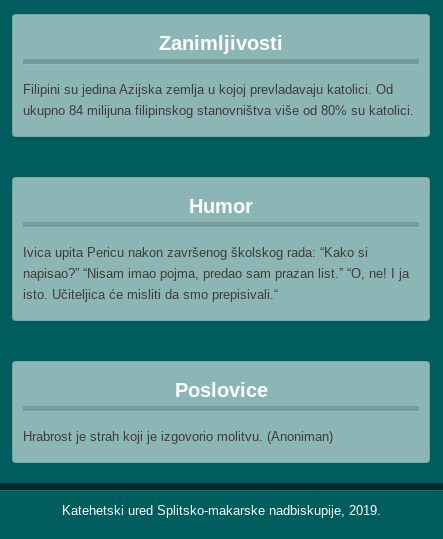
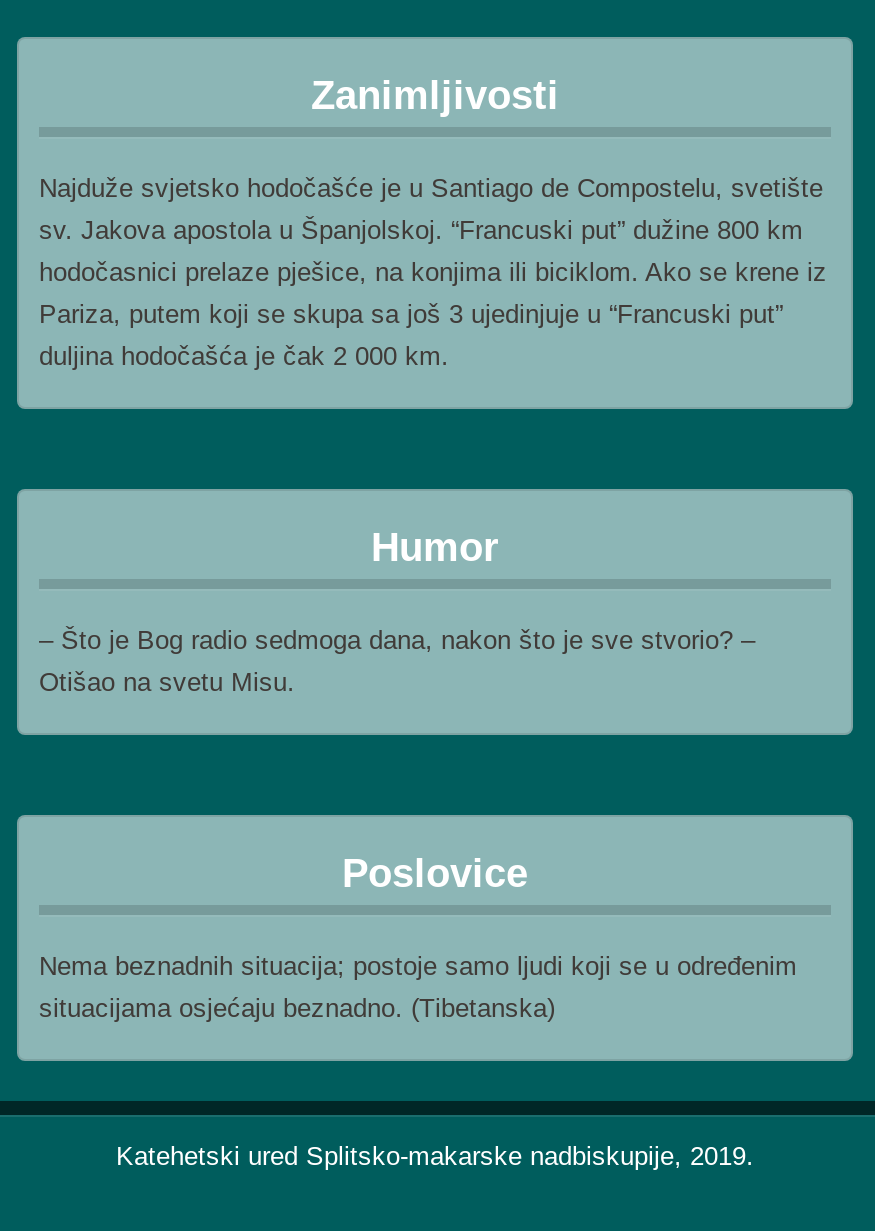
- Filipini su jedina Azijska zemlja u kojoj prevladavaju katolici. Od
- ukupno 84 milijuna filipinskog stanovništva više od 80% su katolici.
+ Najduže svjetsko hodočašće je u Santiago de Compostelu, svetište
+ sv. Jakova apostola u Španjolskoj. “Francuski put” dužine 800 km
+ hodočasnici prelaze pješice, na konjima ili biciklom. Ako se krene iz
+ Pariza, putem koji se skupa sa još 3 ujedinjuje u “Francuski put”
+ duljina hodočašća je čak 2 000 km.

- Ivica upita Pericu nakon završenog školskog rada: “Kako si
- napisao?” “Nisam imao pojma, predao sam prazan list.” “O, ne! I ja
- isto. Učiteljica će misliti da smo prepisivali.“
+ – Što je Bog radio sedmoga dana, nakon što je sve stvorio? –
+ Otišao na svetu Misu.

- Hrabrost je strah koji je izgovorio molitvu. (Anoniman)
+ Nema beznadnih situacija; postoje samo ljudi koji se u određenim
+ situacijama osjećaju beznadno. (Tibetanska)
